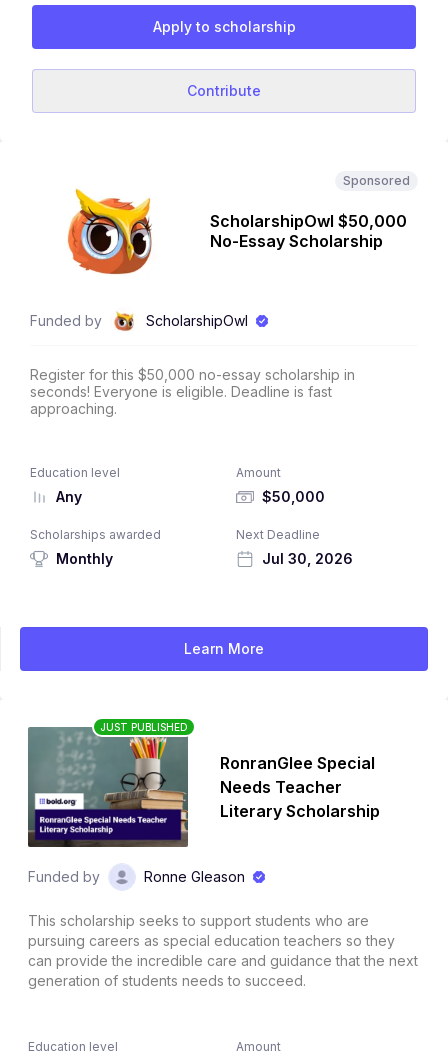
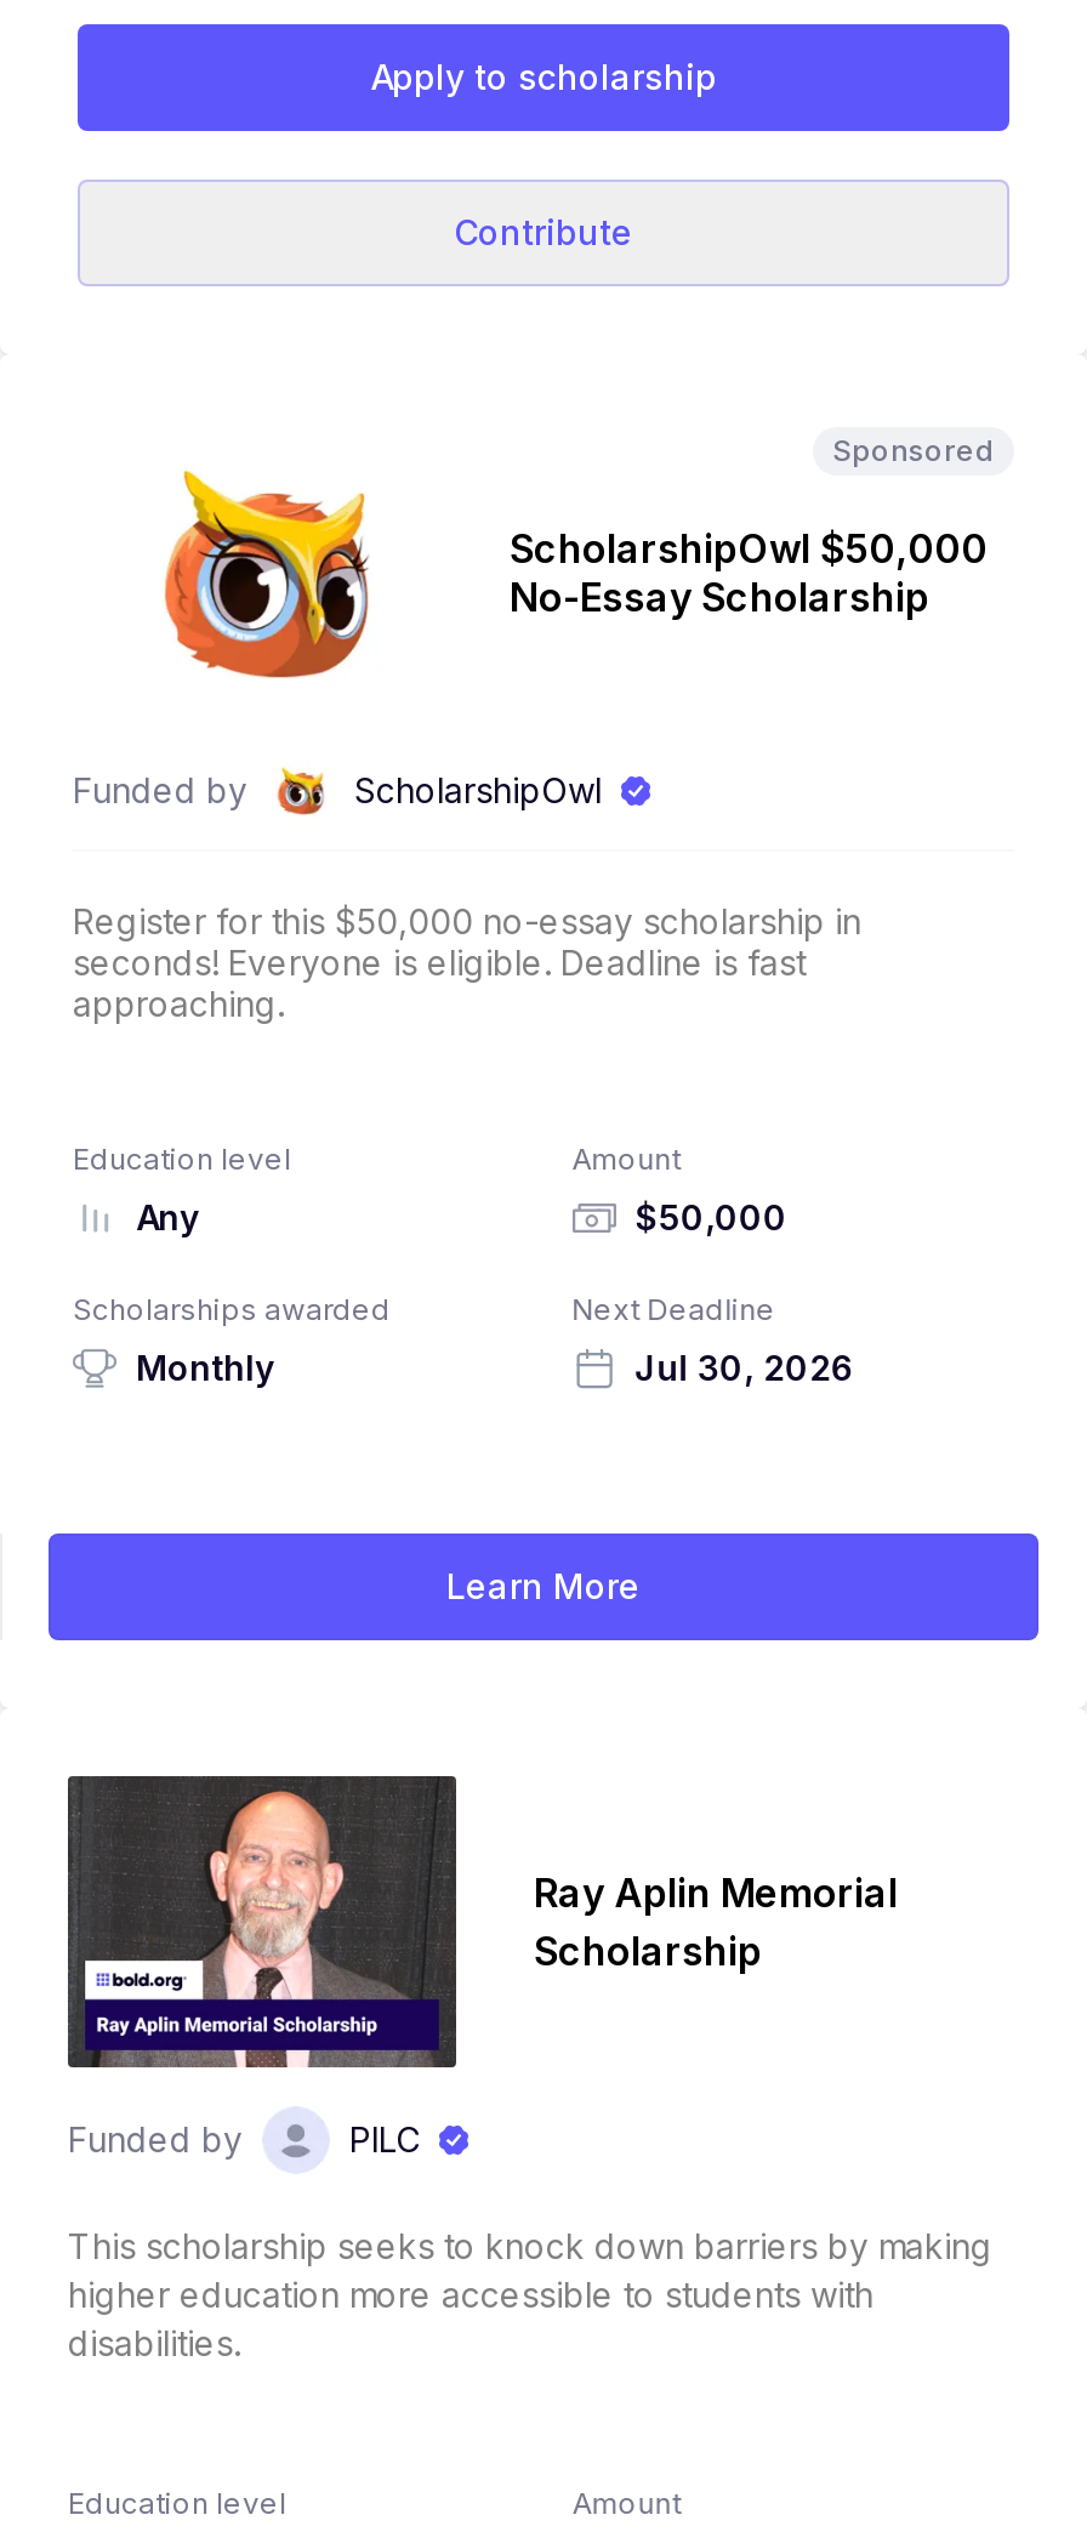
- [image]
- Ronne Gleason
+ [image]
+ PILC

- JUST PUBLISHED
- RonranGlee Special
- Needs Teacher
- Literary Scholarship
+ Ray Aplin Memorial
+ Scholarship

- This scholarship seeks to support students who are
- pursuing careers as special education teachers so they
- can provide the incredible care and guidance that the next
- generation of students needs to succeed.
+ This scholarship seeks to knock down barriers by making
+ higher education more accessible to students with
+ disabilities.
